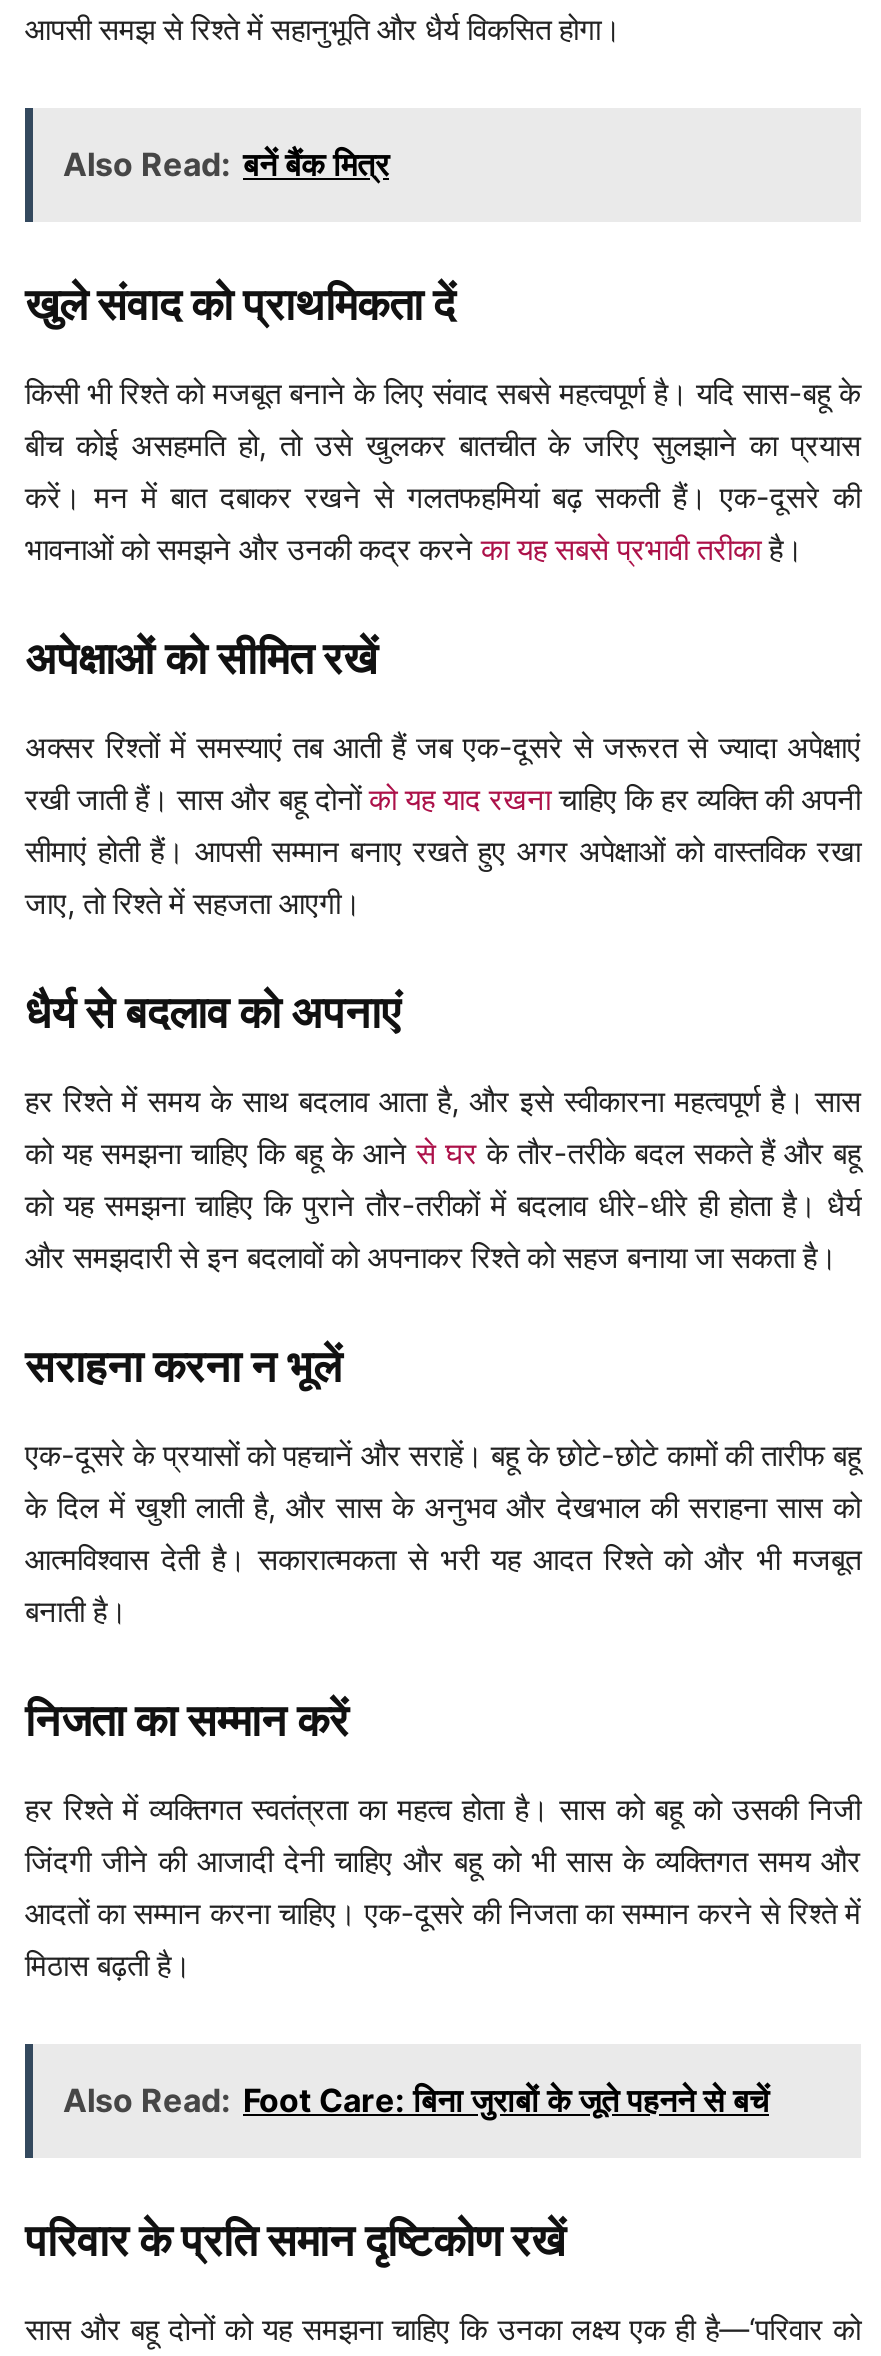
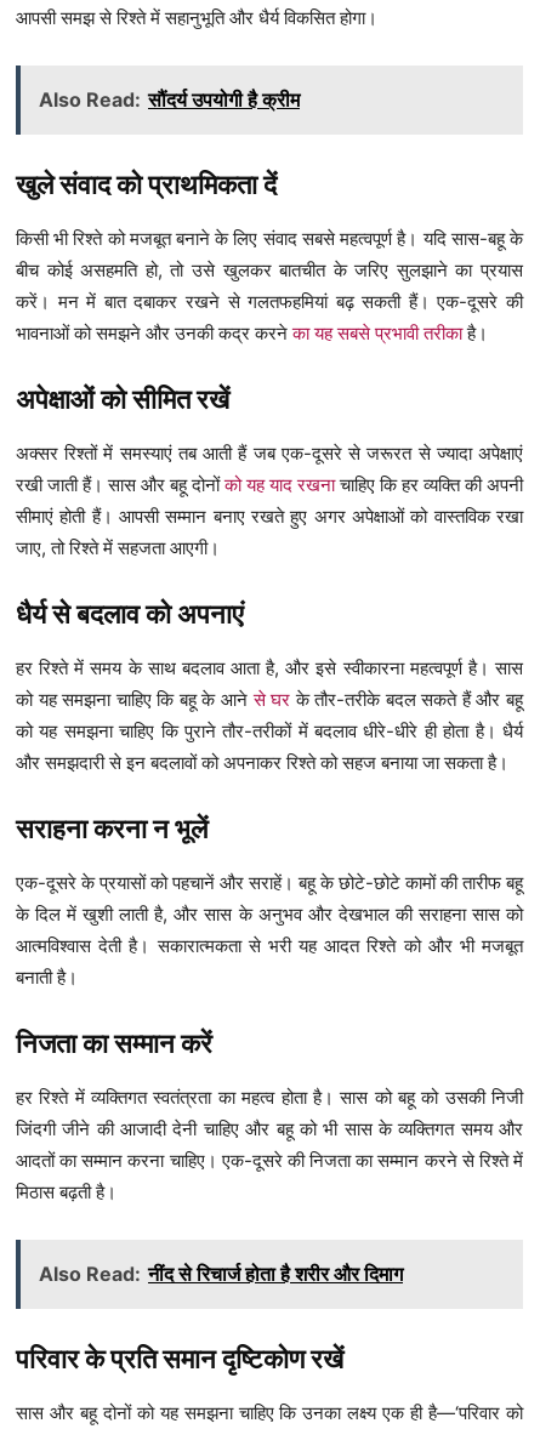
- Also Read: बनें बैंक मित्र
+ Also Read: सौंदर्य उपयोगी है क्रीम

- Also Read: Foot Care: बिना जुराबों के जूते पहनने से बचें
+ Also Read: नींद से रिचार्ज होता है शरीर और दिमाग
